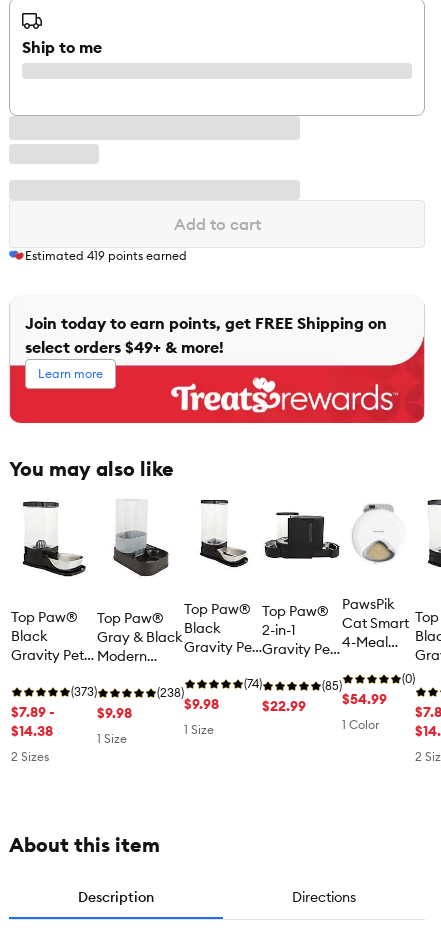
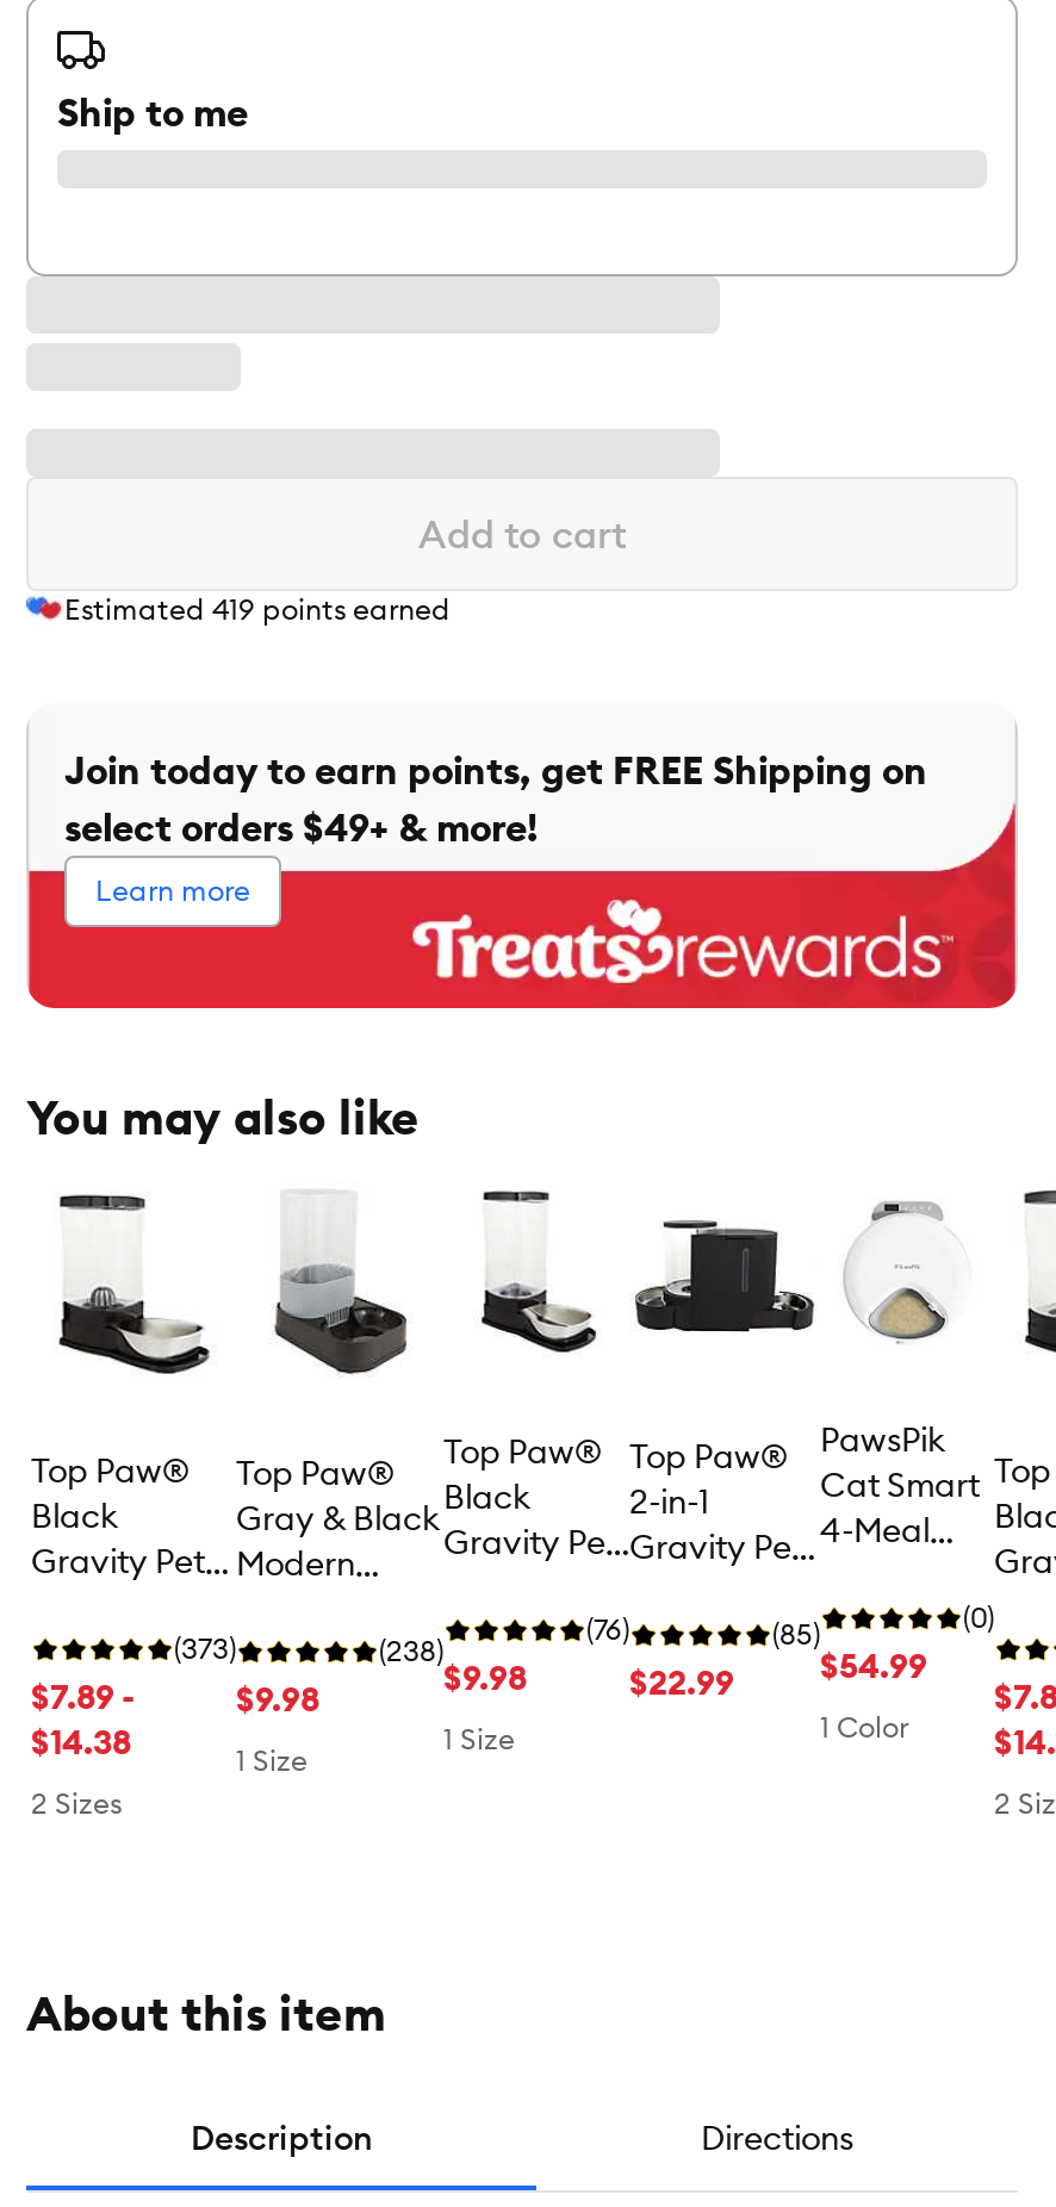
- (74)
+ (76)
